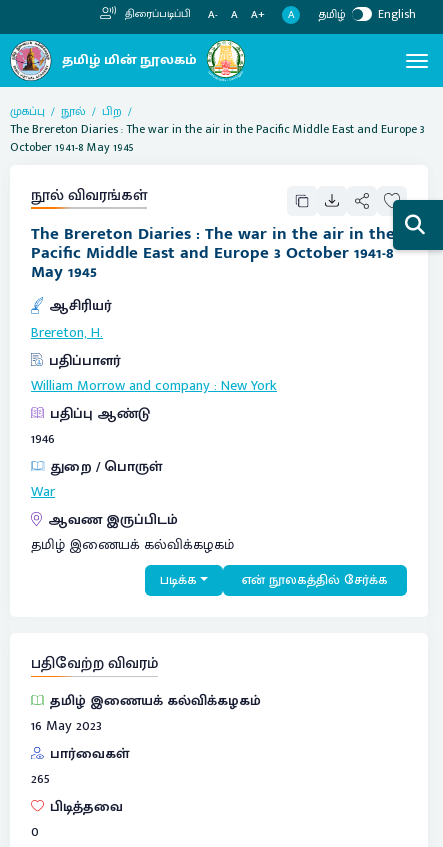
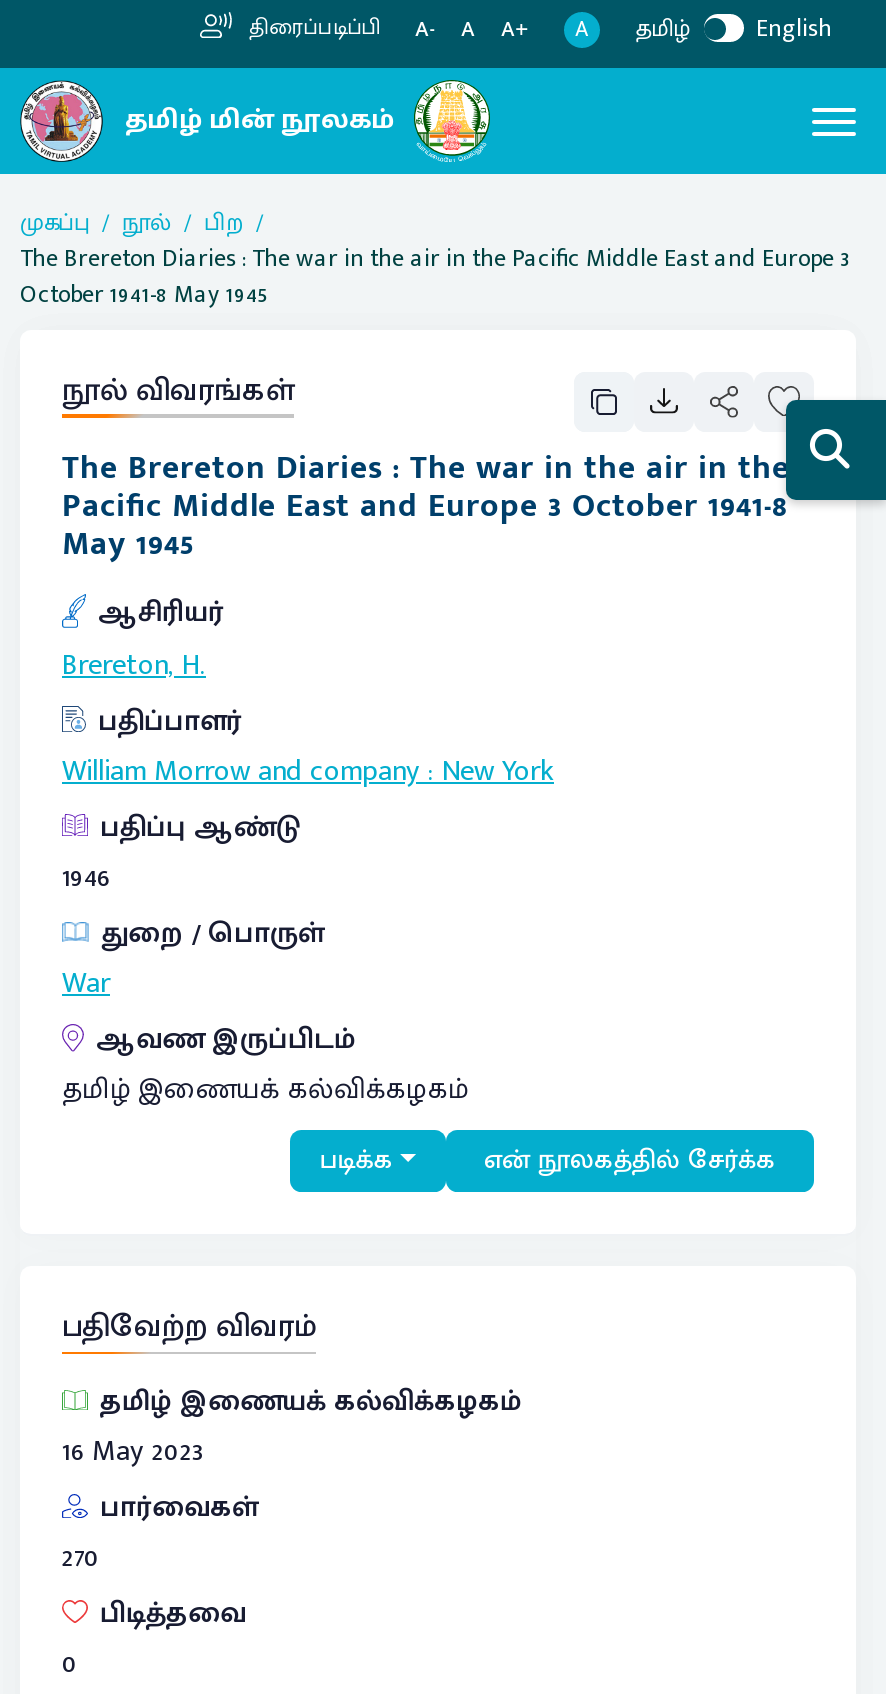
- 265
+ 270
